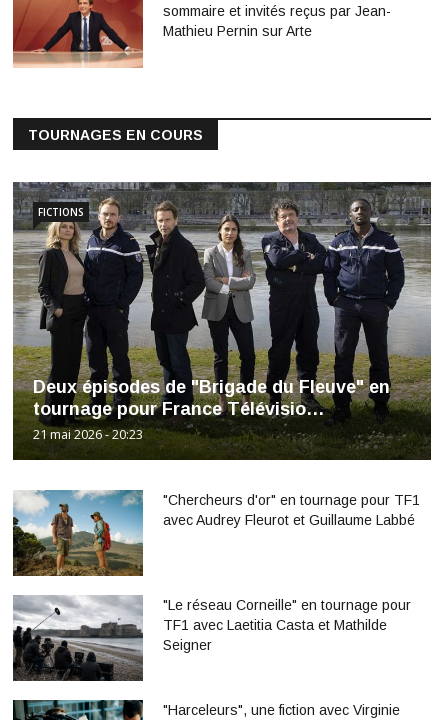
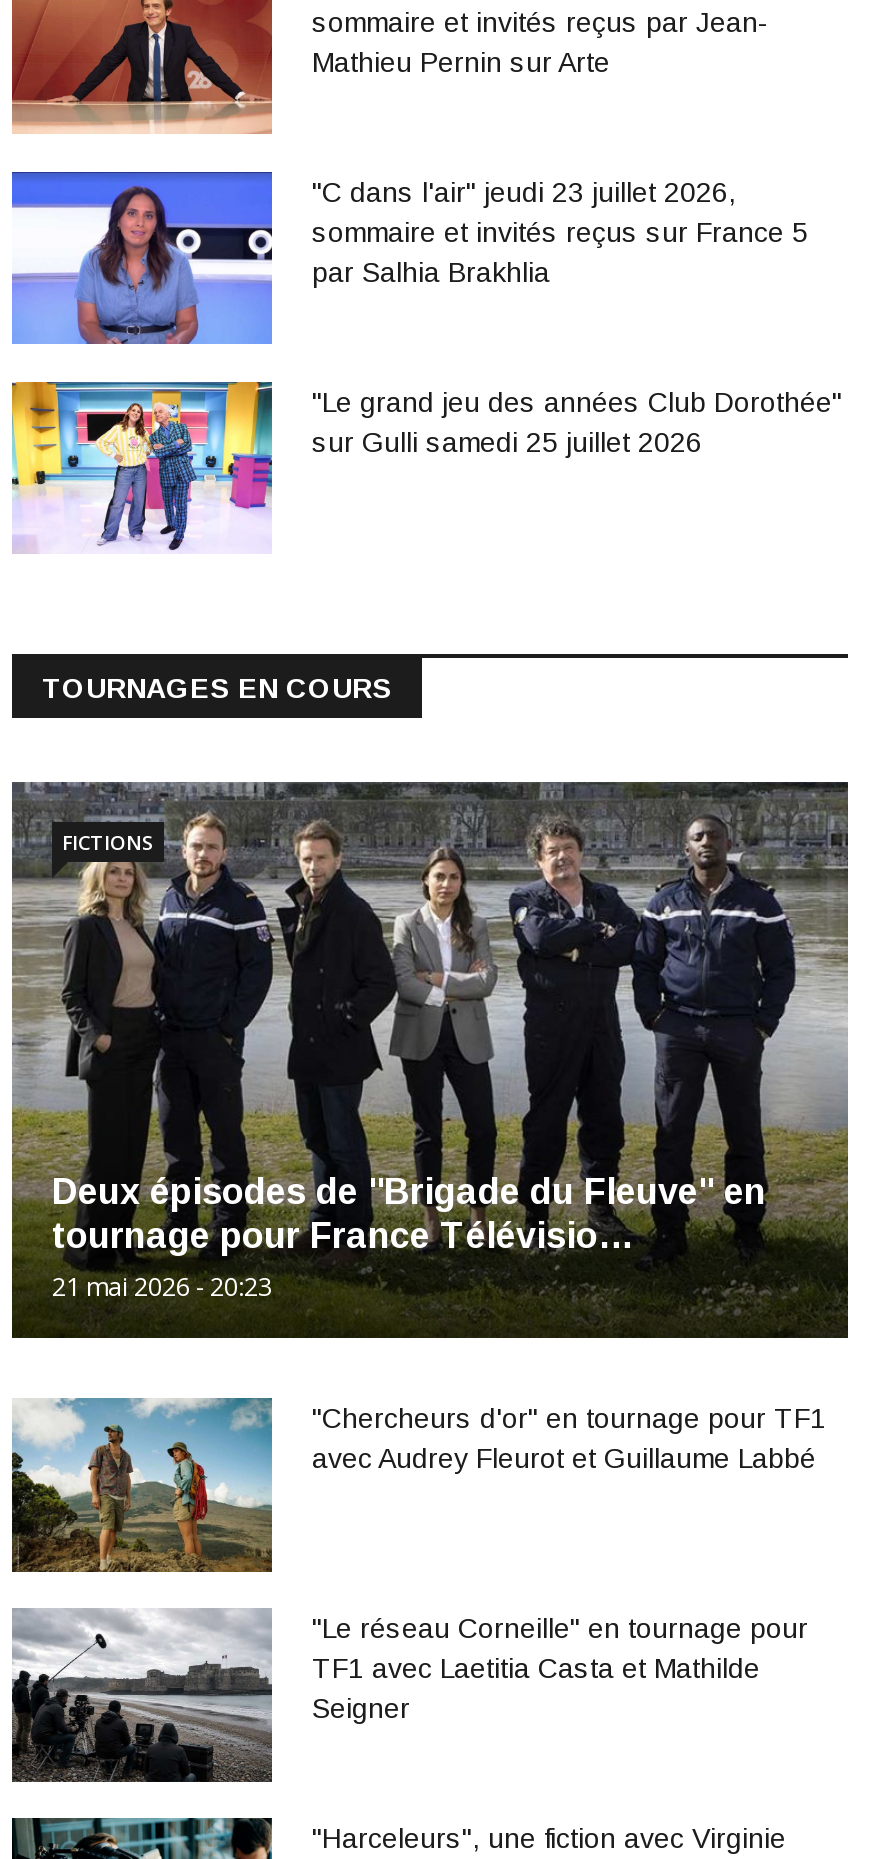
+ [image]
+ "C dans l'air" jeudi 23 juillet 2026,
+ sommaire et invités reçus sur France 5
+ par Salhia Brakhlia

+ [image]
+ "Le grand jeu des années Club Dorothée"
+ sur Gulli samedi 25 juillet 2026
